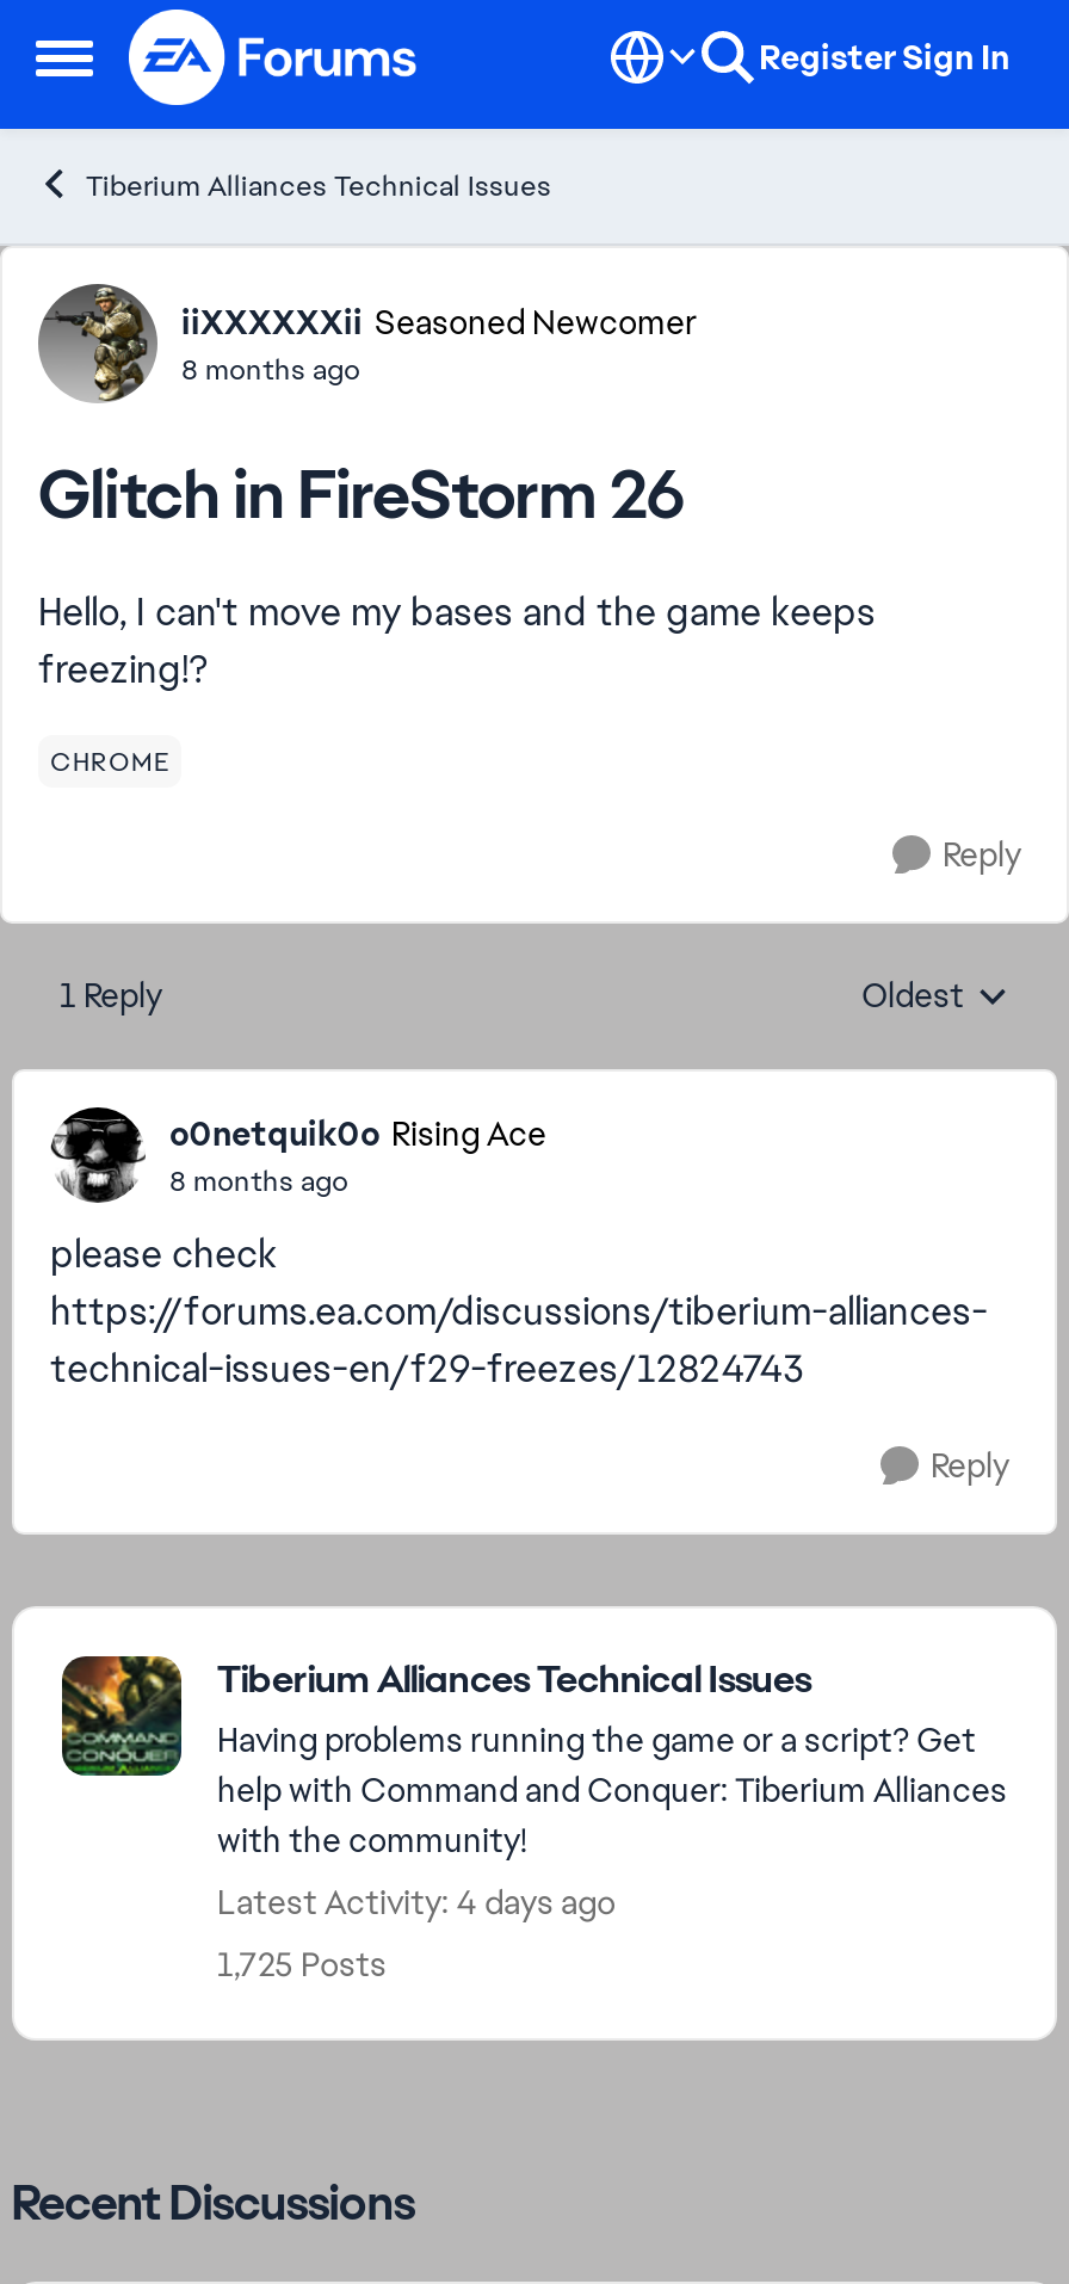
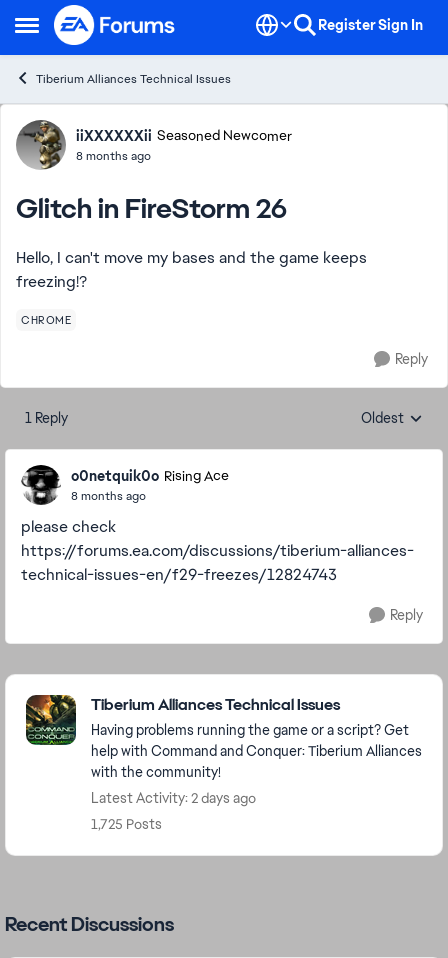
- Latest Activity: 4 days ago
+ Latest Activity: 2 days ago
